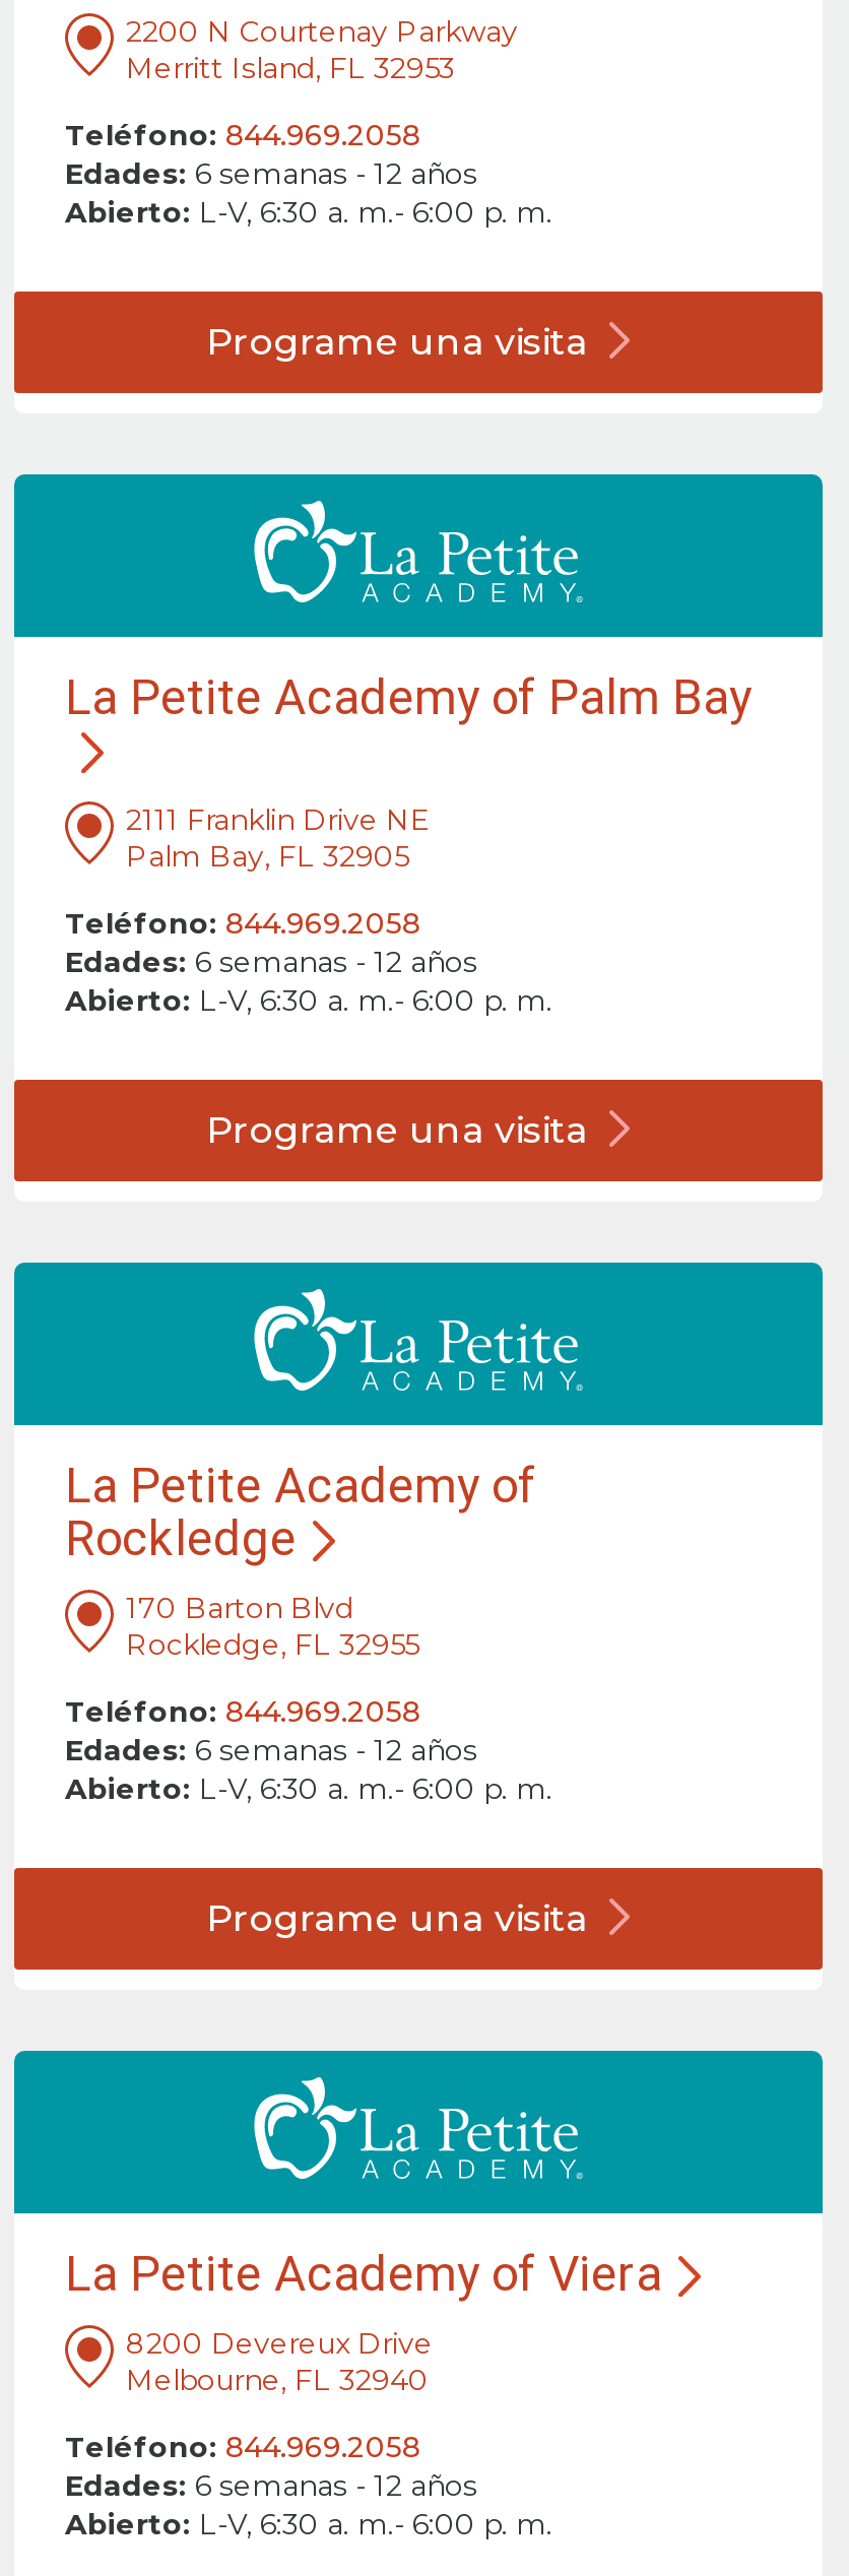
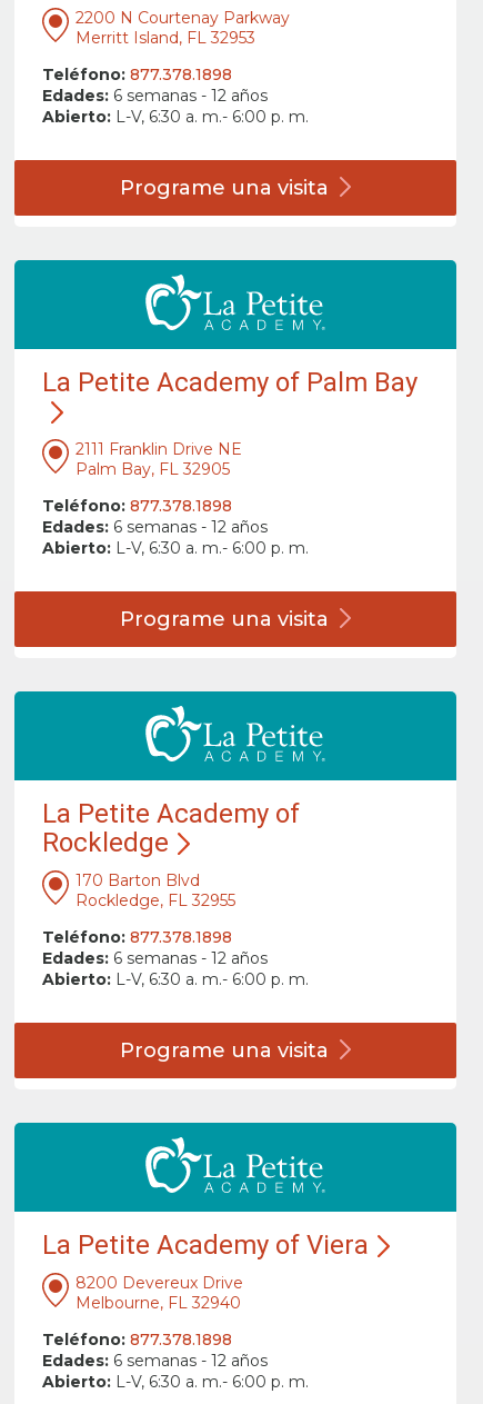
- Teléfono: 844.969.2058
+ Teléfono: 877.378.1898

- Teléfono: 844.969.2058
+ Teléfono: 877.378.1898

- Teléfono: 844.969.2058
+ Teléfono: 877.378.1898

- Teléfono: 844.969.2058
+ Teléfono: 877.378.1898
